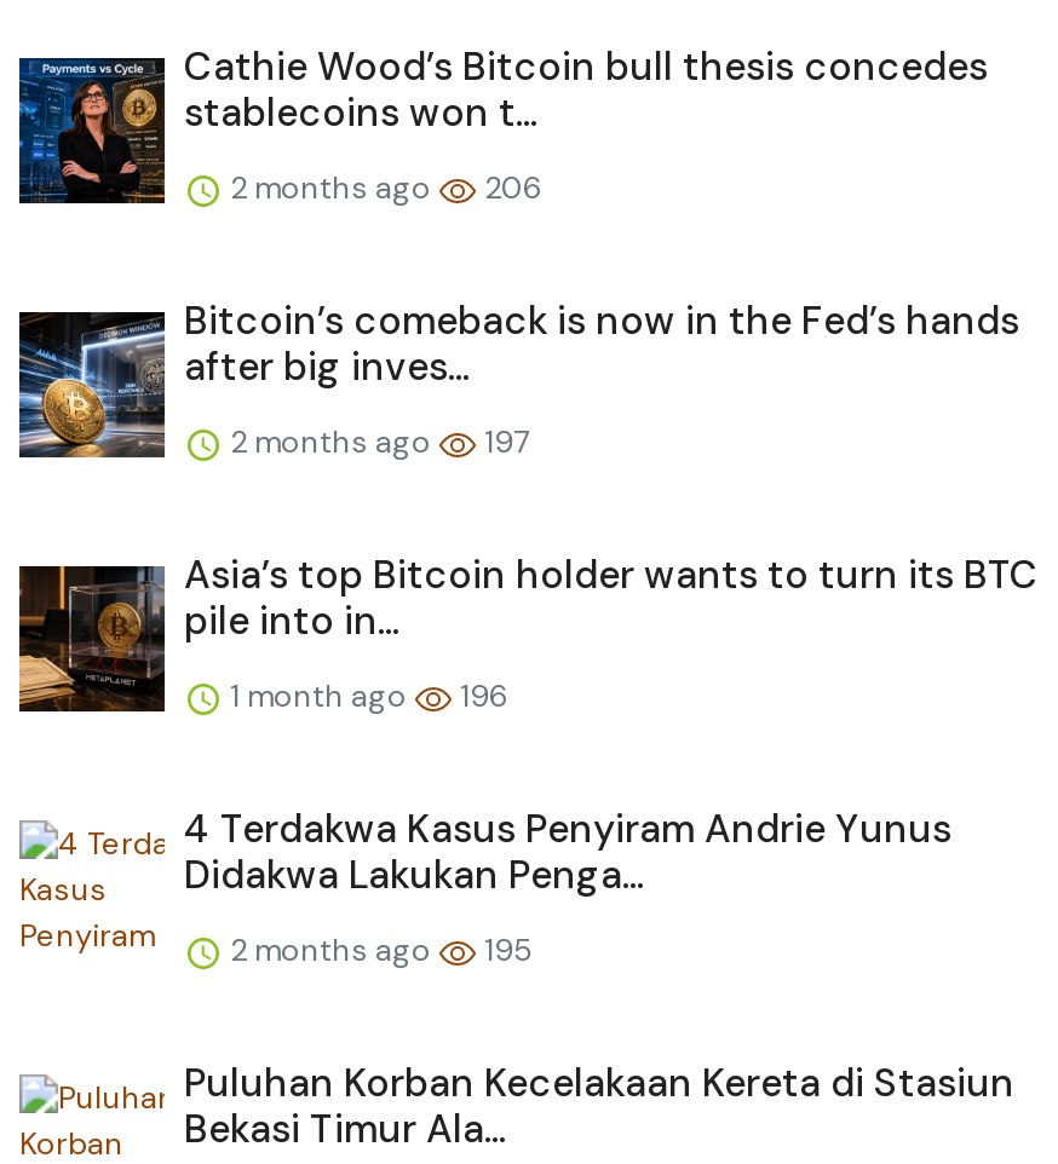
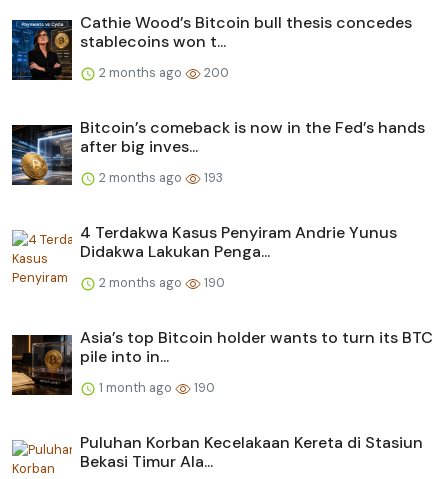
- 2 months ago 206
+ 2 months ago 200

- 197
- 196
+ 193

moved down: [image] | Asia’s top Bitcoin holder wants to turn its BTC | pile into in... | 1 month ago

moved up: 4 Terdakwa Kasus Penyiram Andrie Yunus | Didakwa Lakukan Penga... | 2 months ago

- 195
+ 190
+ 190
